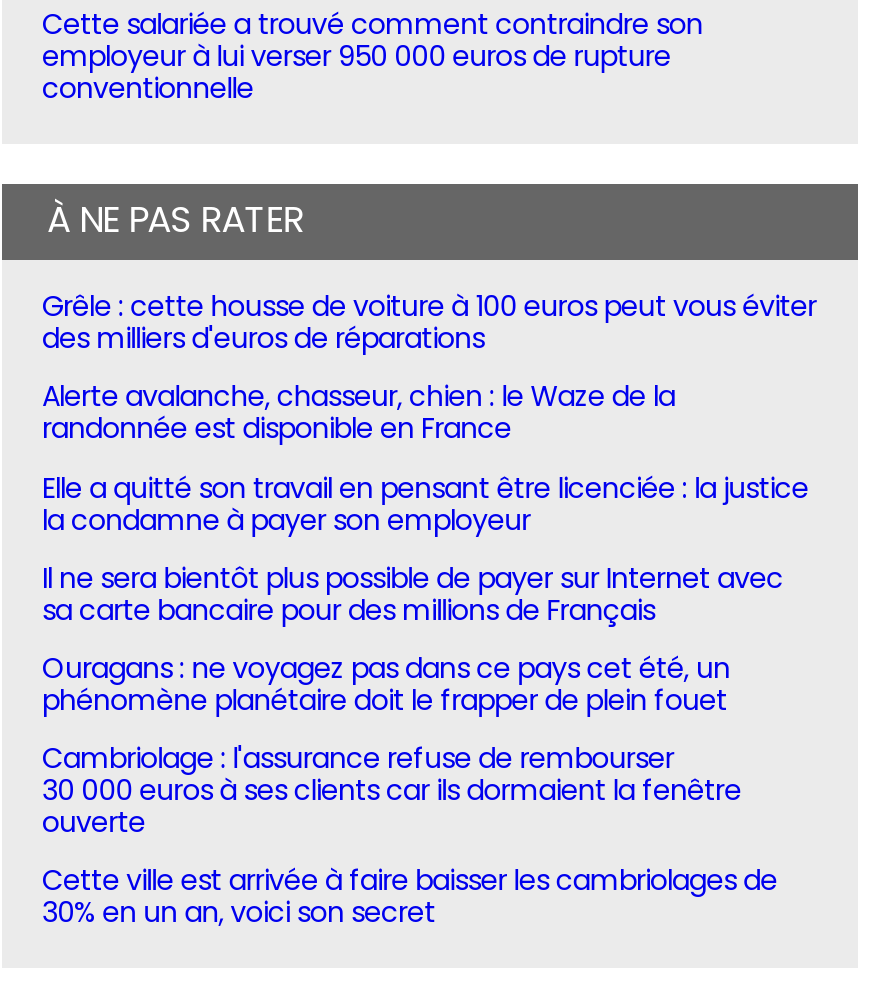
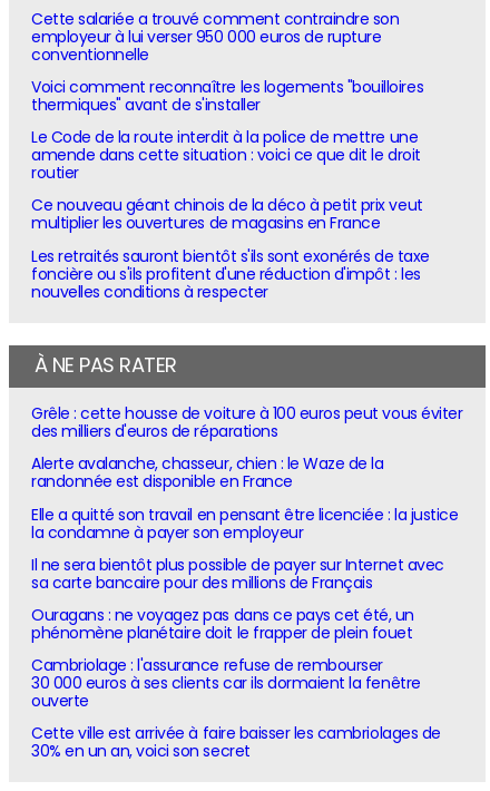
+ Voici comment reconnaître les logements "bouilloires
+ thermiques" avant de s'installer
+ Le Code de la route interdit à la police de mettre une
+ amende dans cette situation : voici ce que dit le droit
+ routier
+ Ce nouveau géant chinois de la déco à petit prix veut
+ multiplier les ouvertures de magasins en France
+ Les retraités sauront bientôt s'ils sont exonérés de taxe
+ foncière ou s'ils profitent d'une réduction d'impôt : les
+ nouvelles conditions à respecter
